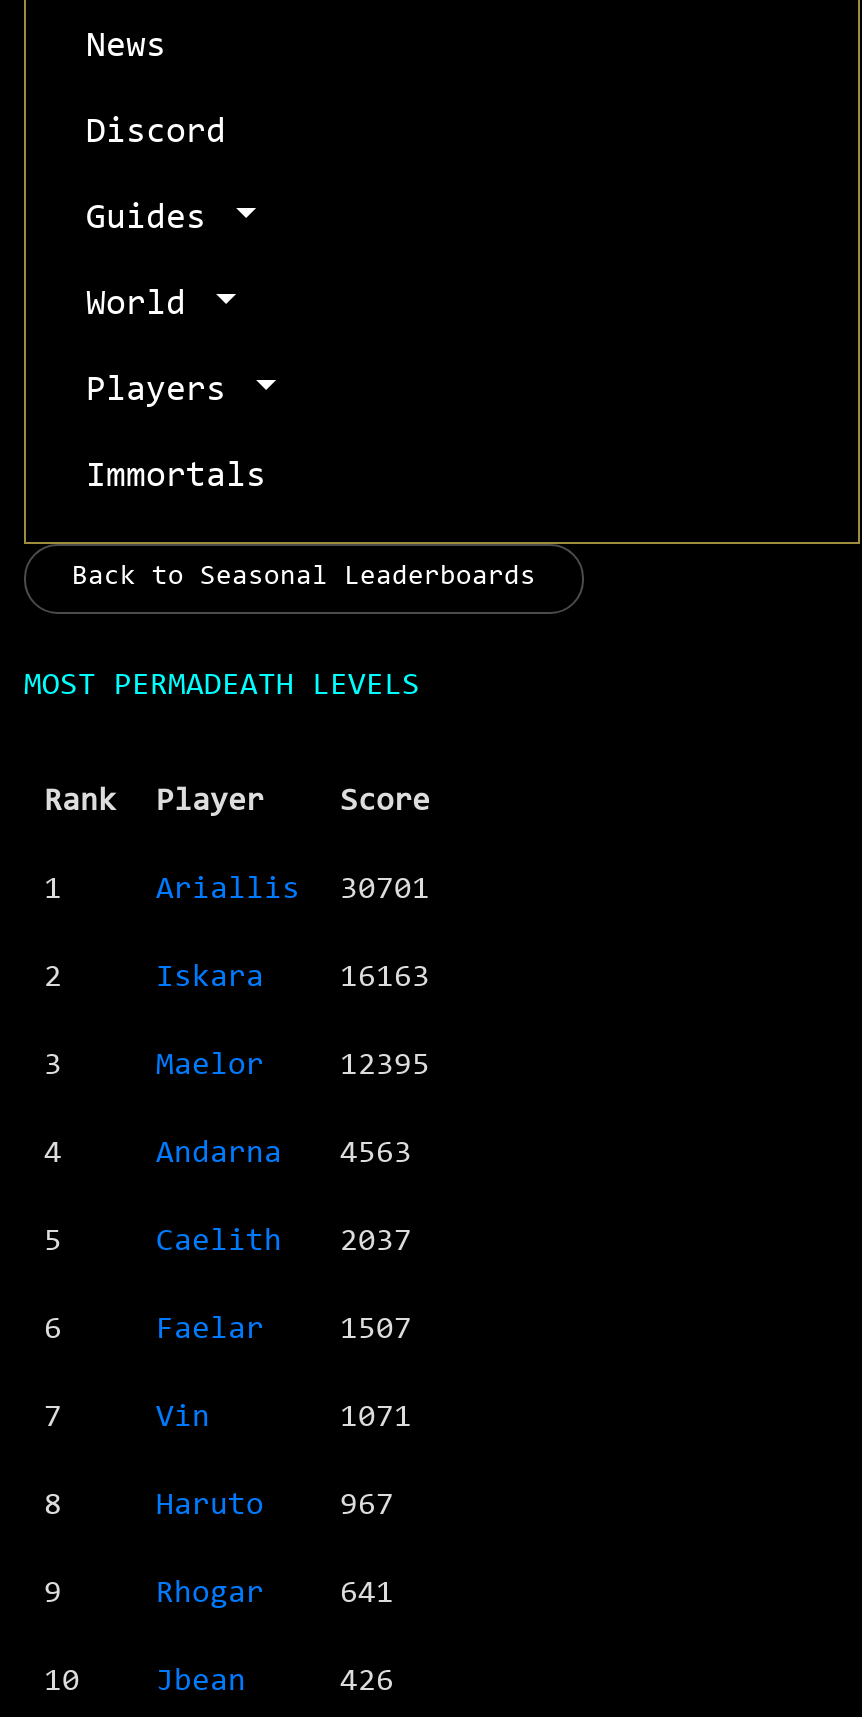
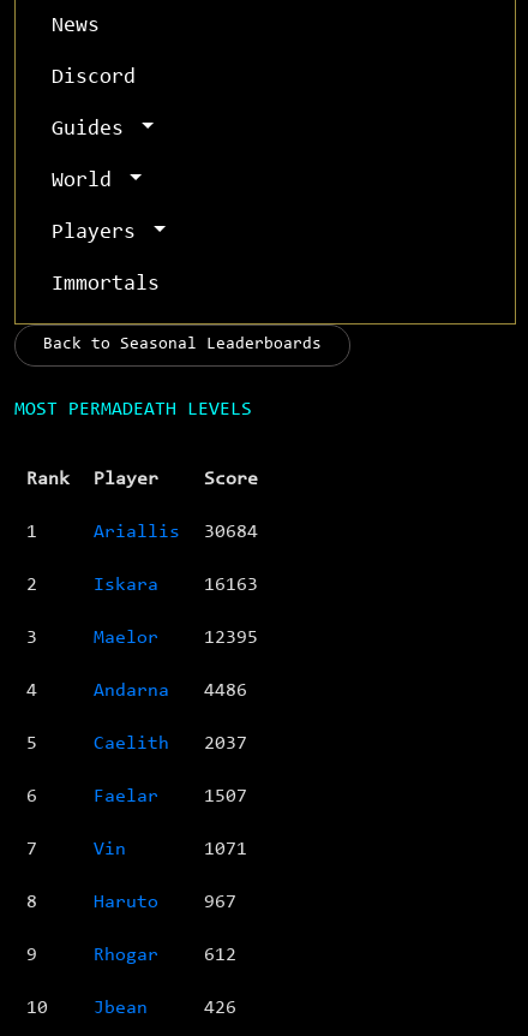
- Ariallis 30701
+ Ariallis 30684

- Andarna 4563
+ Andarna 4486

- 641
+ 612
